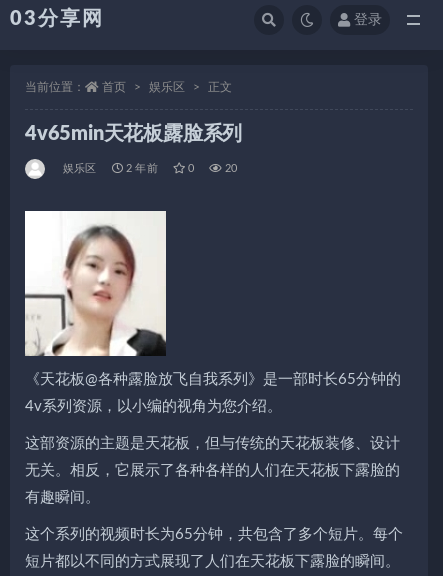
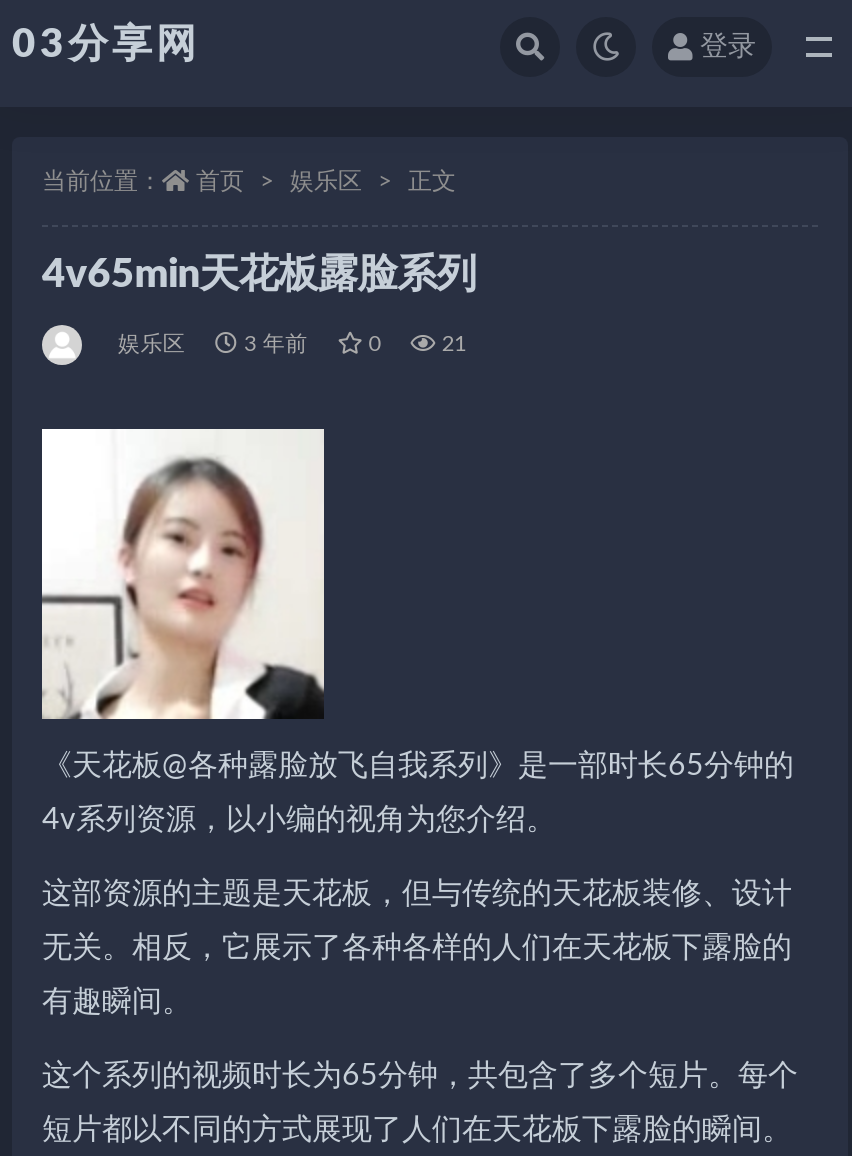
- 2 年前
+ 3 年前

- 20
+ 21
